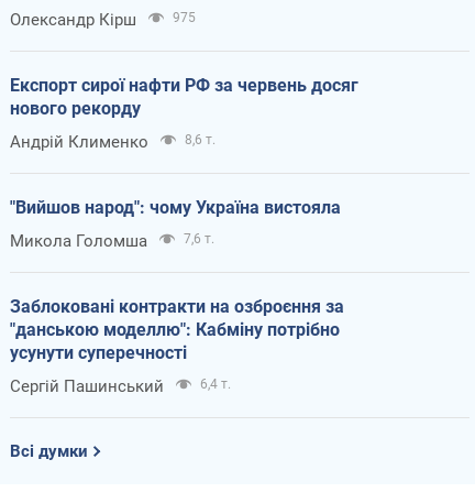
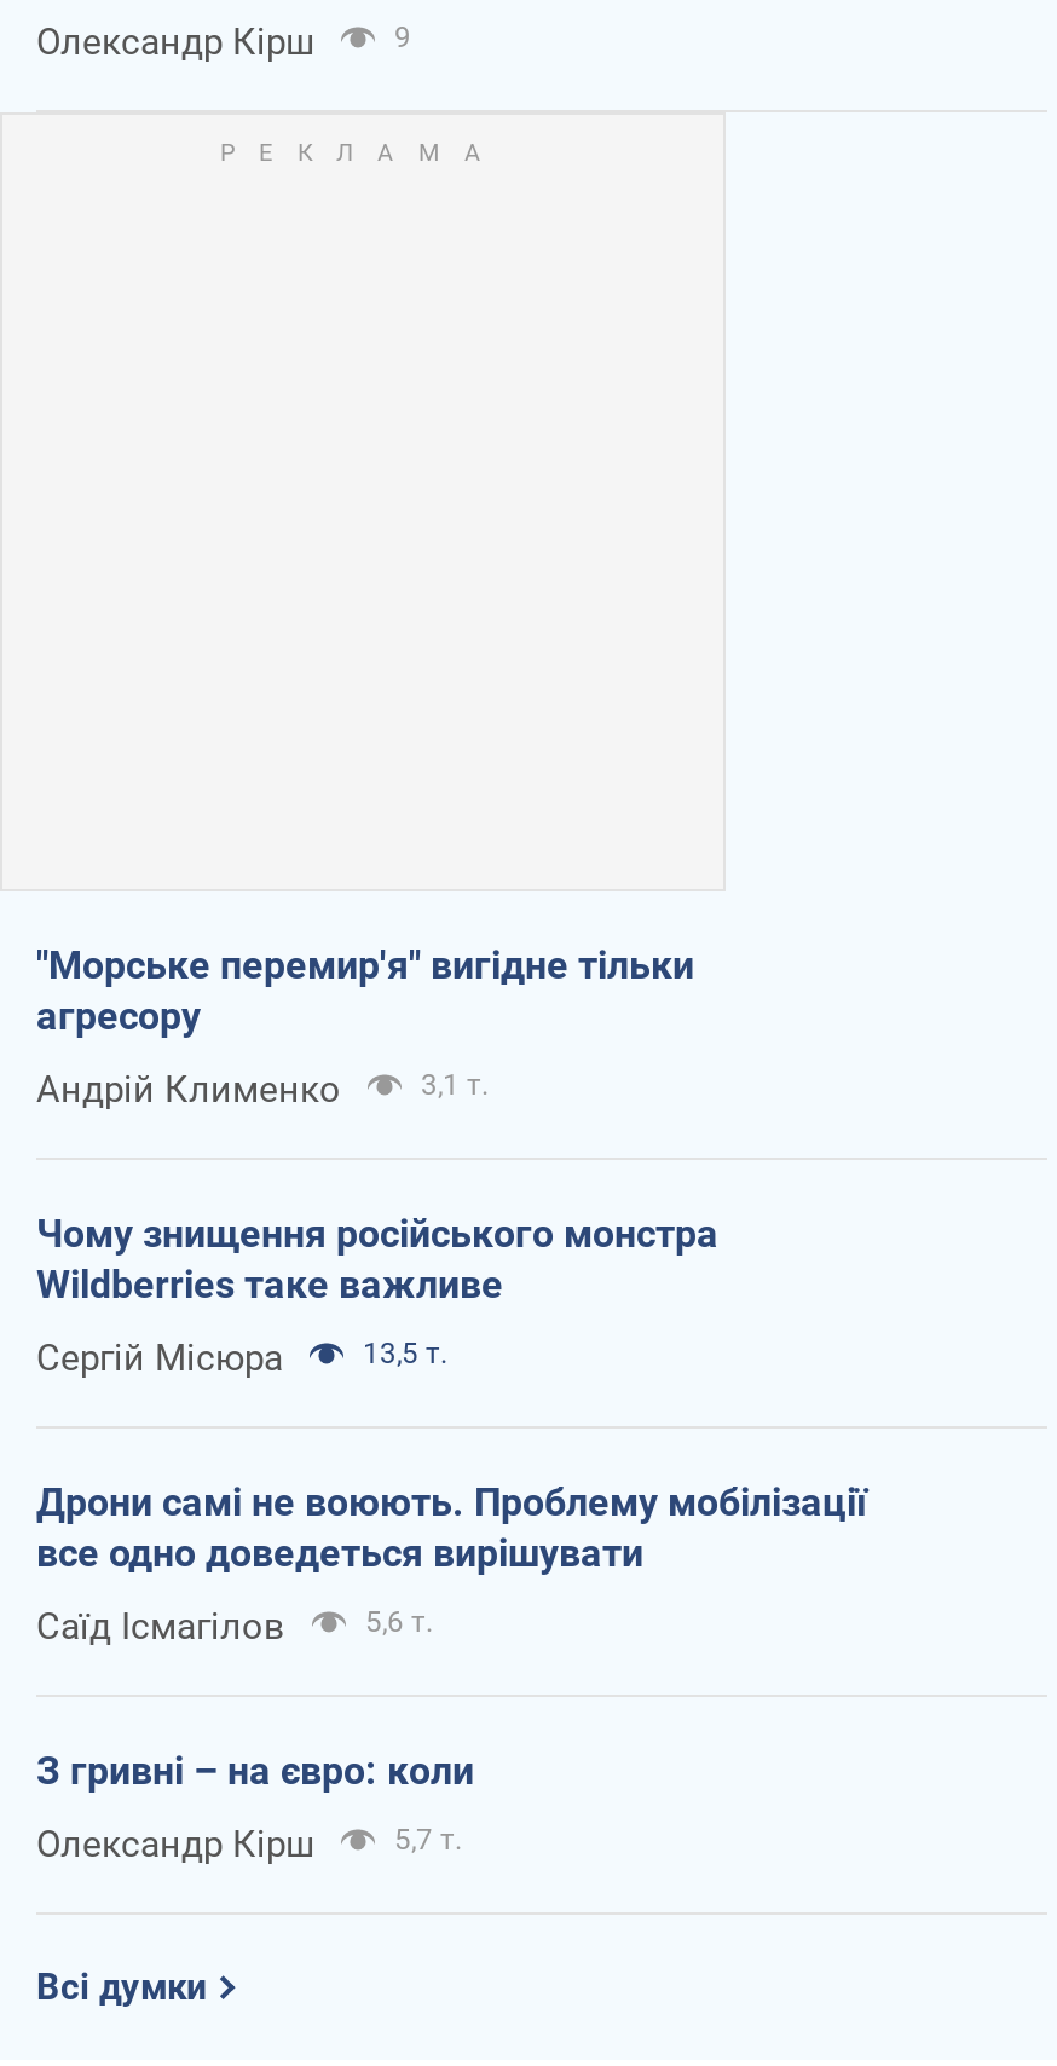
- 975
+ 9

- Експорт сирої нафти РФ за червень досяг
- нового рекорду
+ "Морське перемир'я" вигідне тільки
+ агресору

- 8,6 т.
- "Вийшов народ": чому Україна вистояла
- Микола Голомша
- 7,6 т.
- Заблоковані контракти на озброєння за
- "данською моделлю": Кабміну потрібно
- усунути суперечності
- Сергій Пашинський
- 6,4 т.
+ 3,1 т.
+ Чому знищення російського монстра
+ Wildberries таке важливе
+ Сергій Місюра
+ 13,5 т.
+ Дрони самі не воюють. Проблему мобілізації
+ все одно доведеться вирішувати
+ Саїд Ісмагілов
+ 5,6 т.
+ З гривні – на євро: коли
+ Олександр Кірш
+ 5,7 т.
